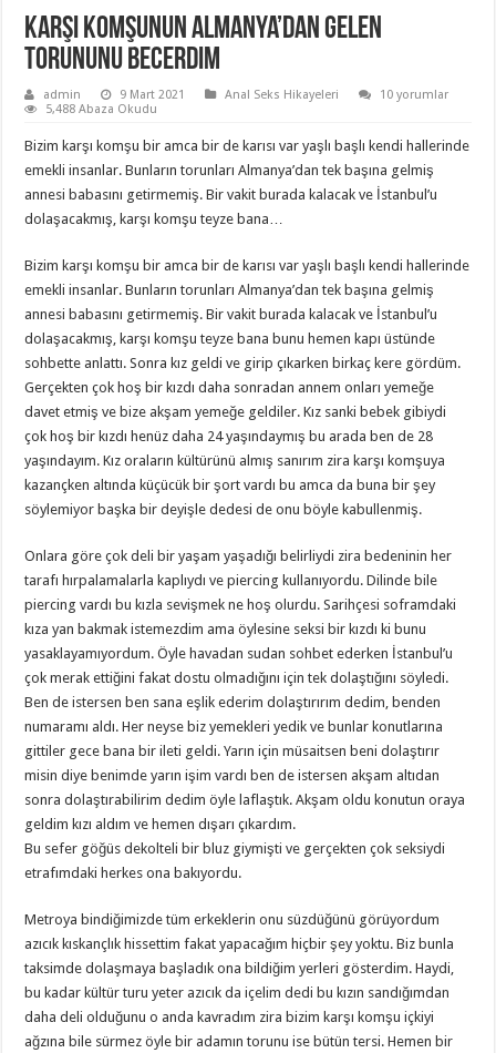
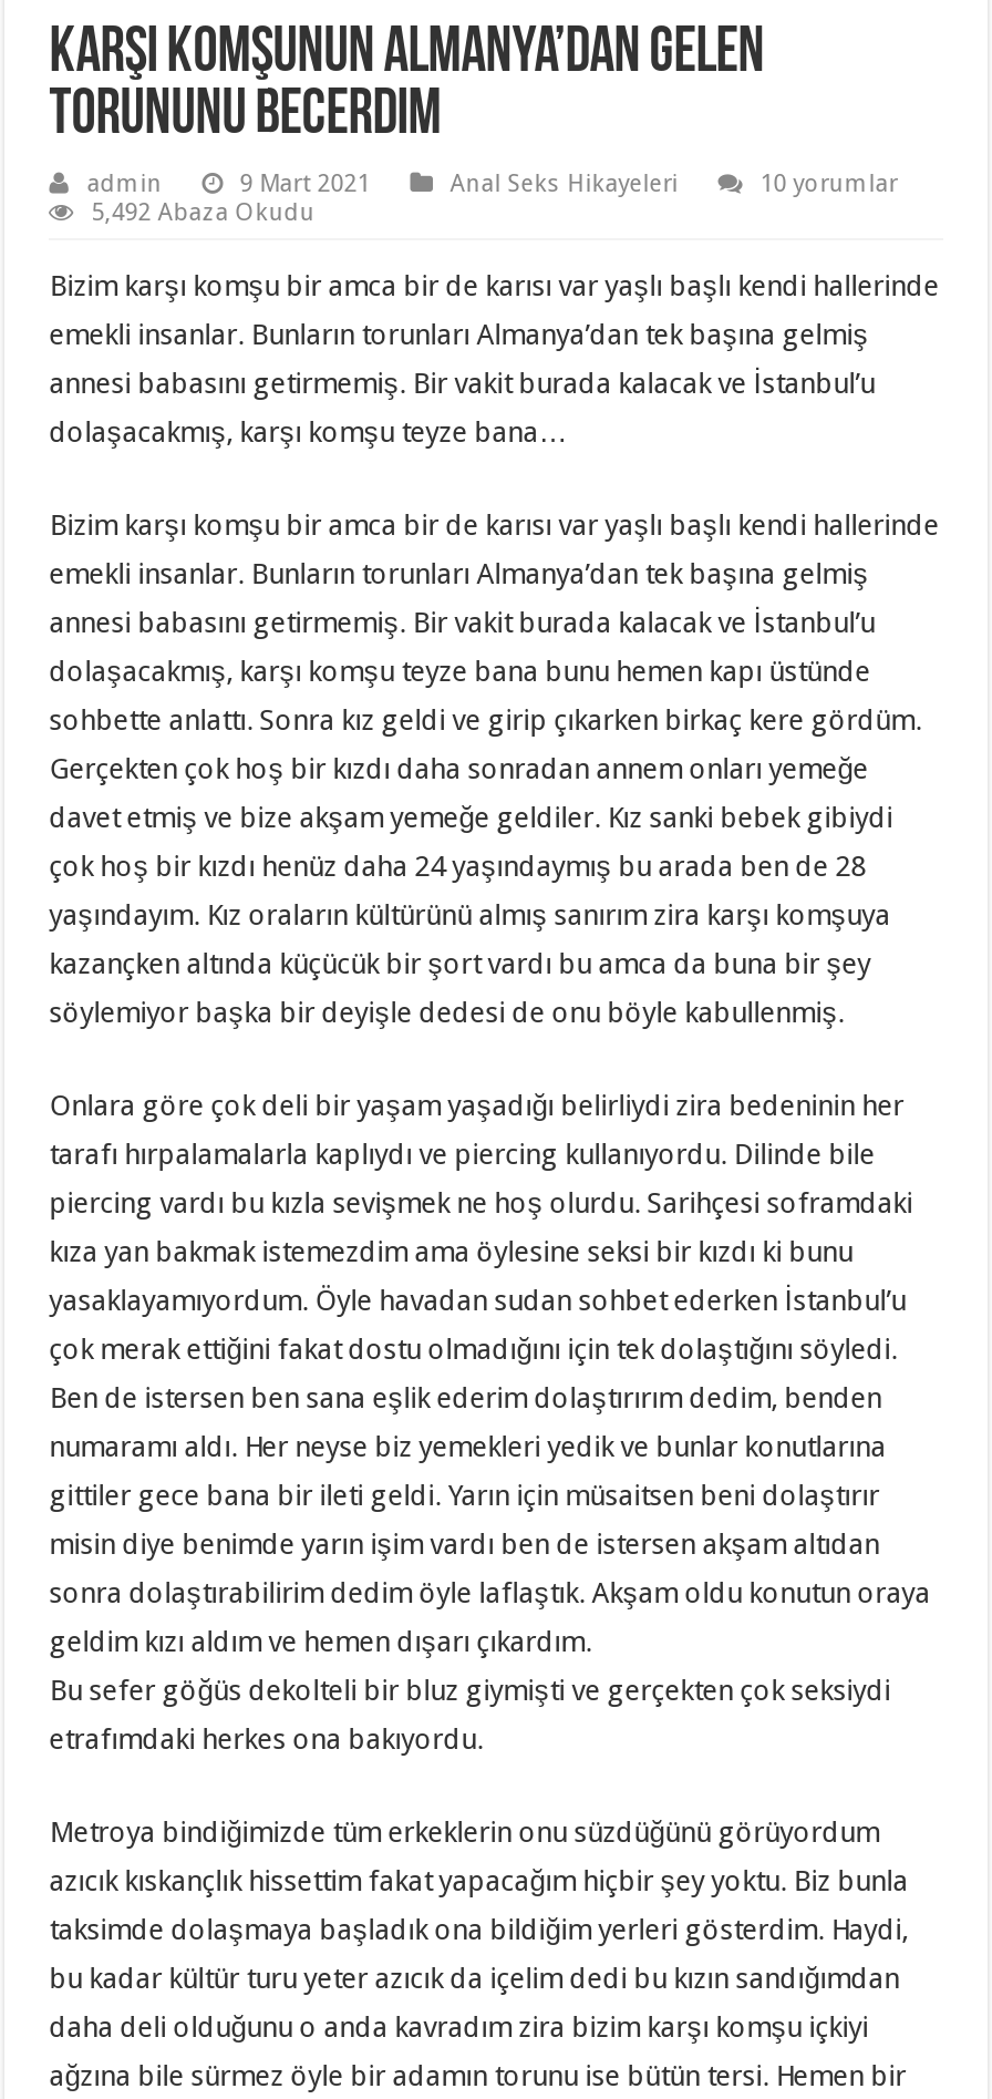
- 5,488 Abaza Okudu
+ 5,492 Abaza Okudu
